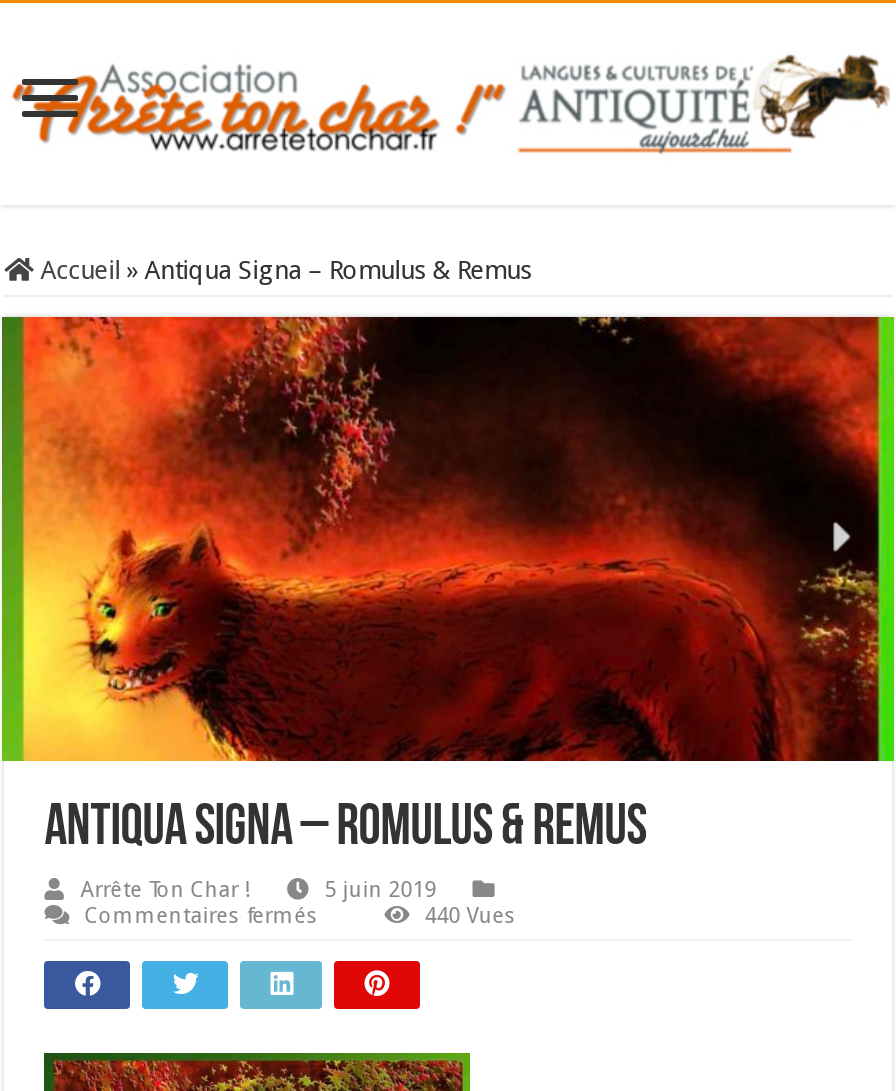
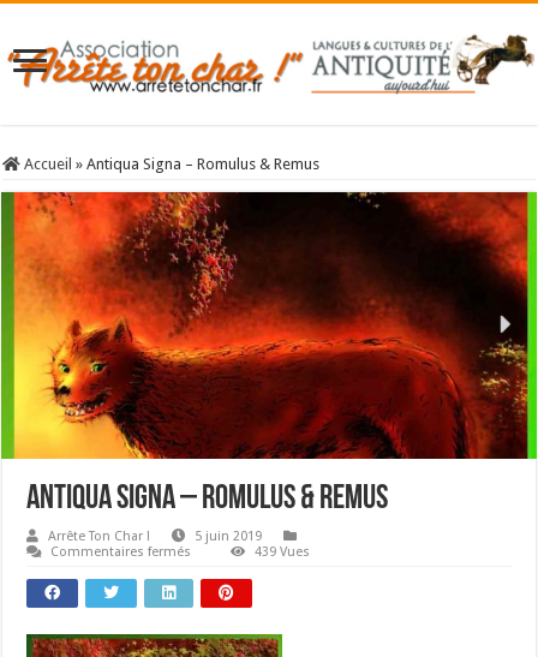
- 440 Vues
+ 439 Vues
